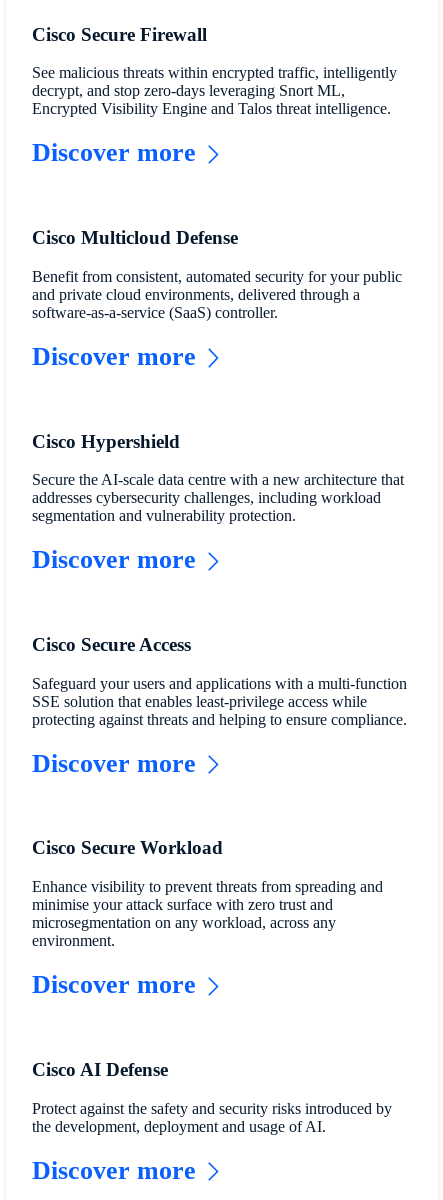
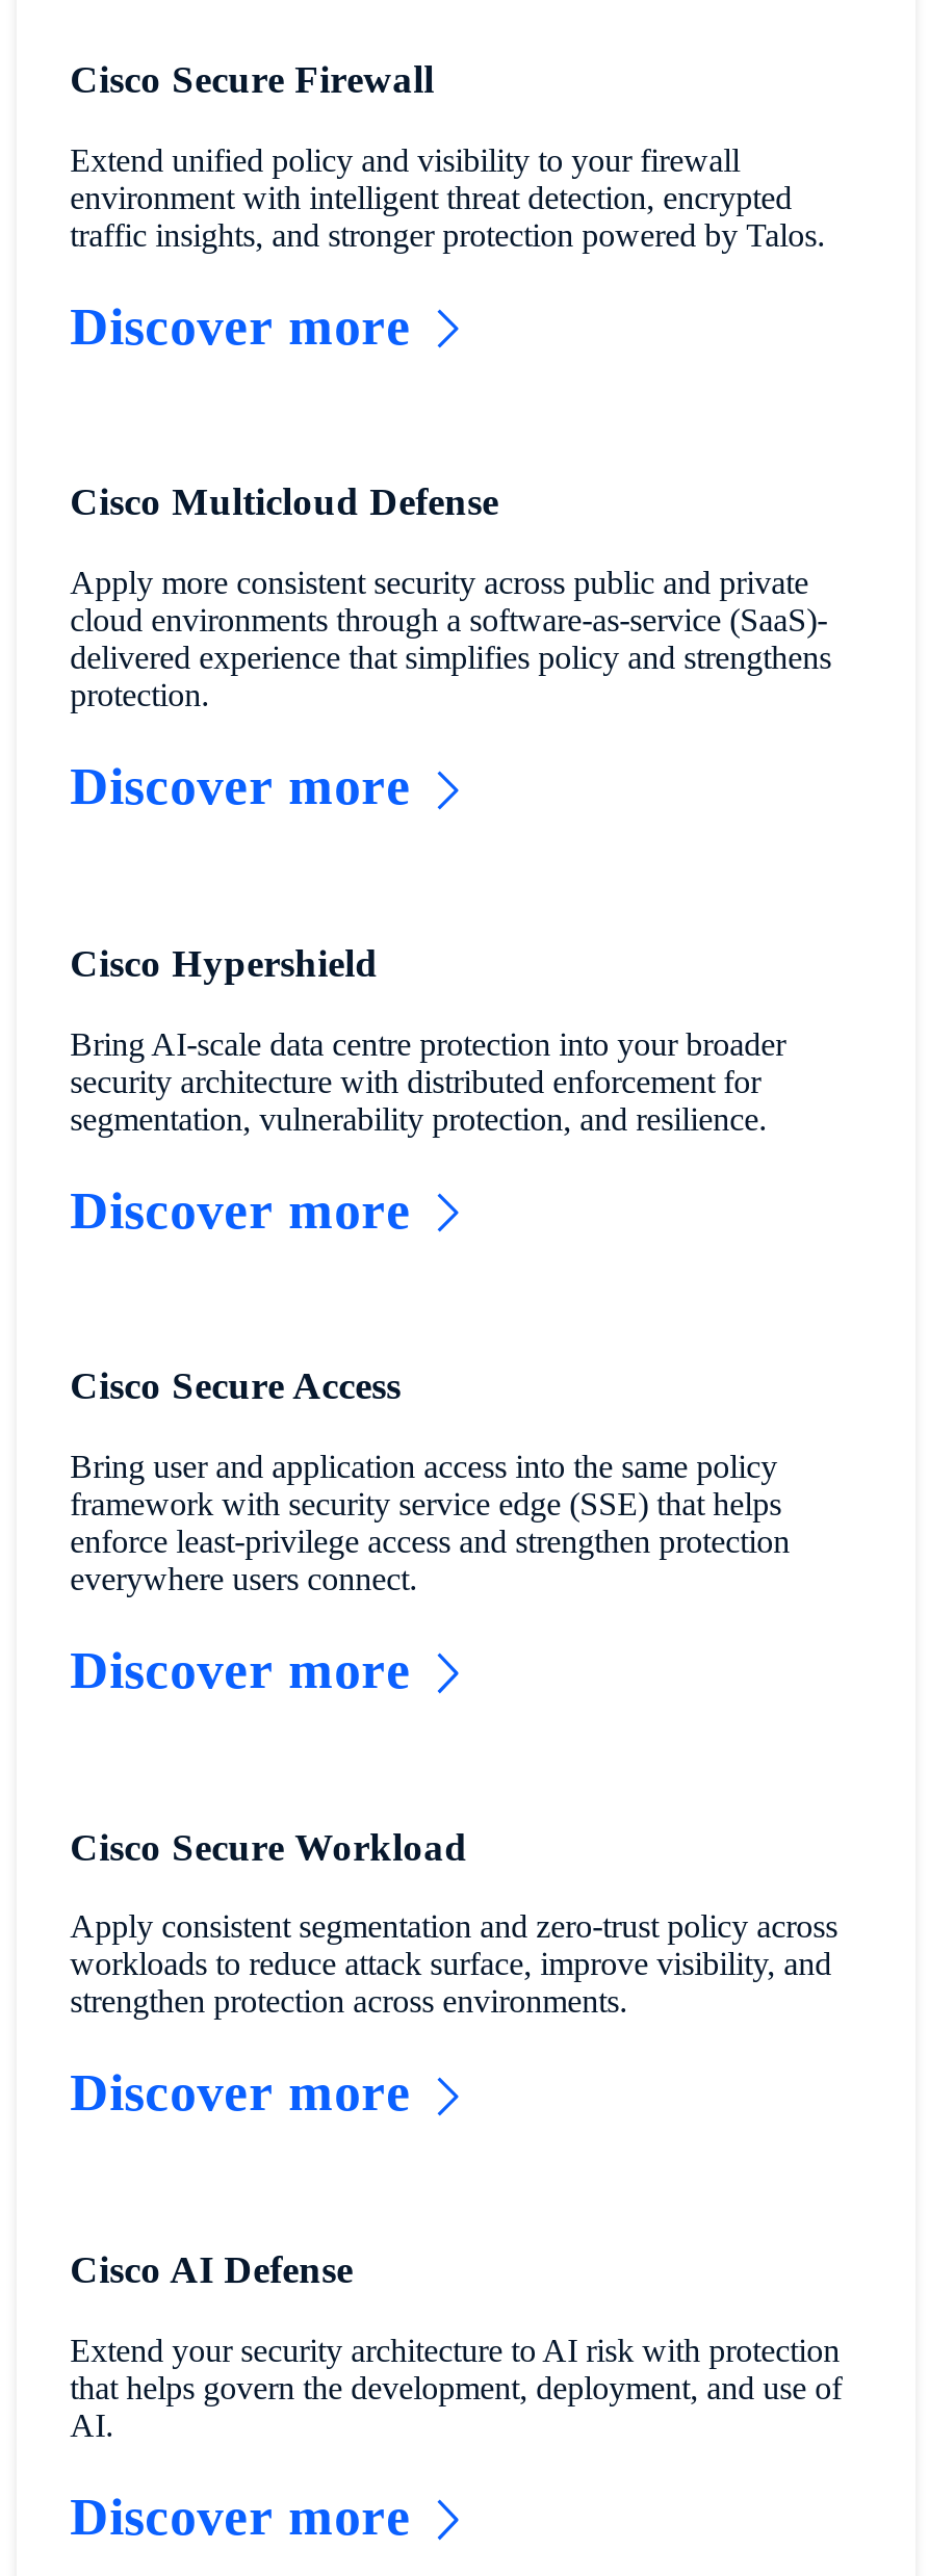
- See malicious threats within encrypted traffic, intelligently
- decrypt, and stop zero-days leveraging Snort ML,
- Encrypted Visibility Engine and Talos threat intelligence.
+ Extend unified policy and visibility to your firewall
+ environment with intelligent threat detection, encrypted
+ traffic insights, and stronger protection powered by Talos.

- Benefit from consistent, automated security for your public
- and private cloud environments, delivered through a
- software-as-a-service (SaaS) controller.
+ Apply more consistent security across public and private
+ cloud environments through a software-as-service (SaaS)-
+ delivered experience that simplifies policy and strengthens
+ protection.

- Secure the AI-scale data centre with a new architecture that
- addresses cybersecurity challenges, including workload
- segmentation and vulnerability protection.
+ Bring AI-scale data centre protection into your broader
+ security architecture with distributed enforcement for
+ segmentation, vulnerability protection, and resilience.

- Safeguard your users and applications with a multi-function
- SSE solution that enables least-privilege access while
- protecting against threats and helping to ensure compliance.
+ Bring user and application access into the same policy
+ framework with security service edge (SSE) that helps
+ enforce least-privilege access and strengthen protection
+ everywhere users connect.

- Enhance visibility to prevent threats from spreading and
- minimise your attack surface with zero trust and
- microsegmentation on any workload, across any
- environment.
+ Apply consistent segmentation and zero-trust policy across
+ workloads to reduce attack surface, improve visibility, and
+ strengthen protection across environments.

- Protect against the safety and security risks introduced by
- the development, deployment and usage of AI.
+ Extend your security architecture to AI risk with protection
+ that helps govern the development, deployment, and use of
+ AI.
